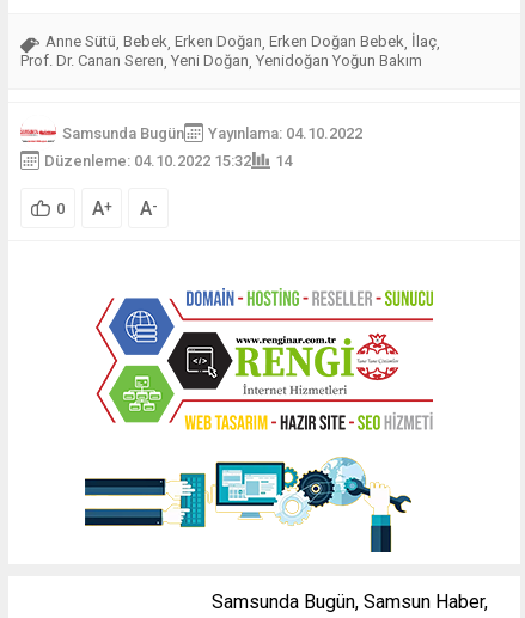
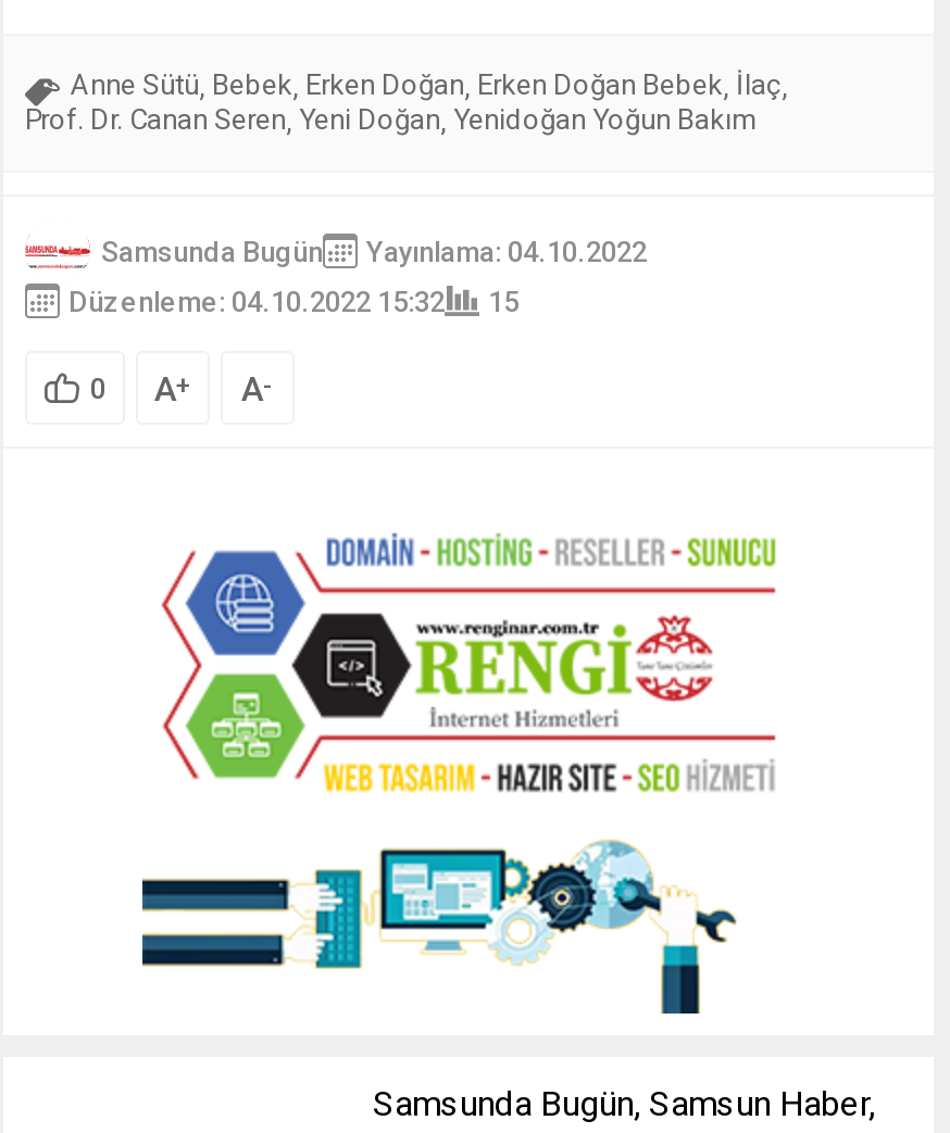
- Düzenleme: 04.10.2022 15:32 14
+ Düzenleme: 04.10.2022 15:32 15
